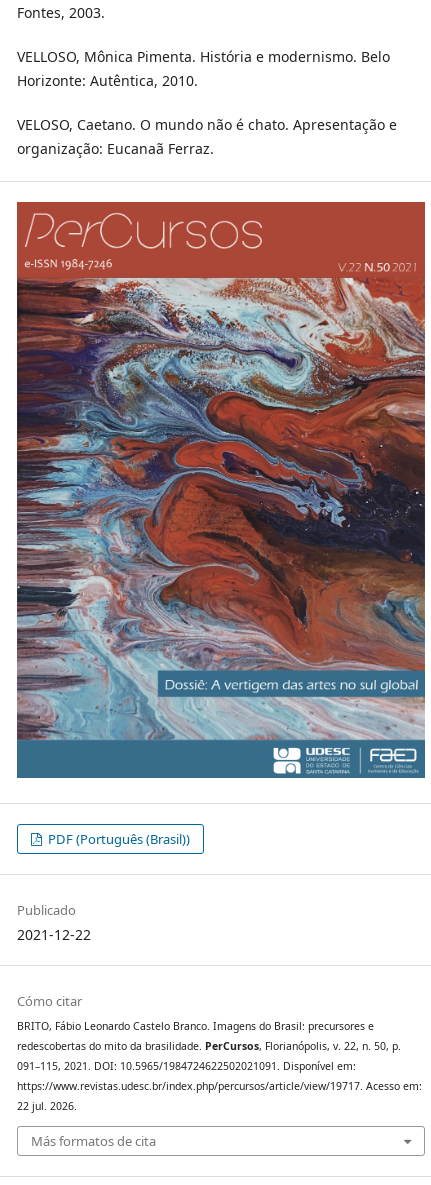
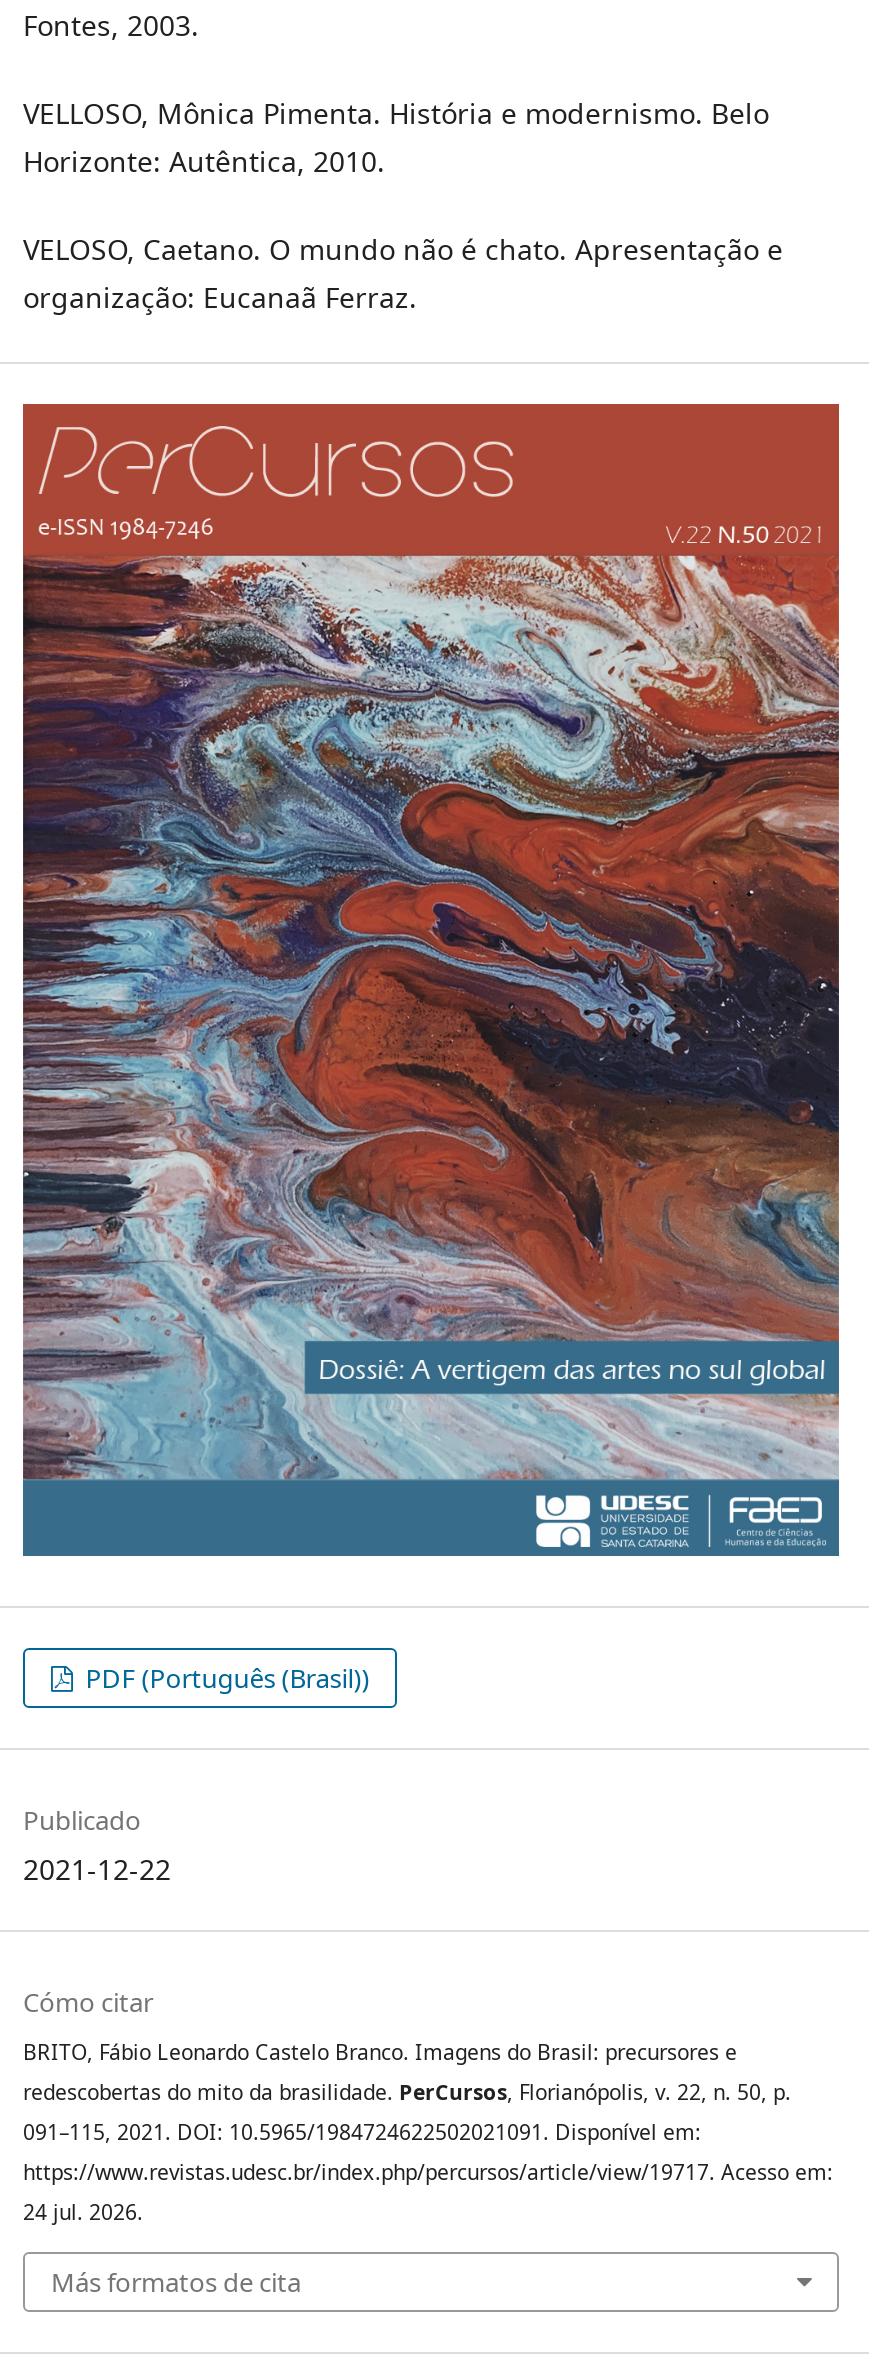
- 22 jul. 2026.
+ 24 jul. 2026.
